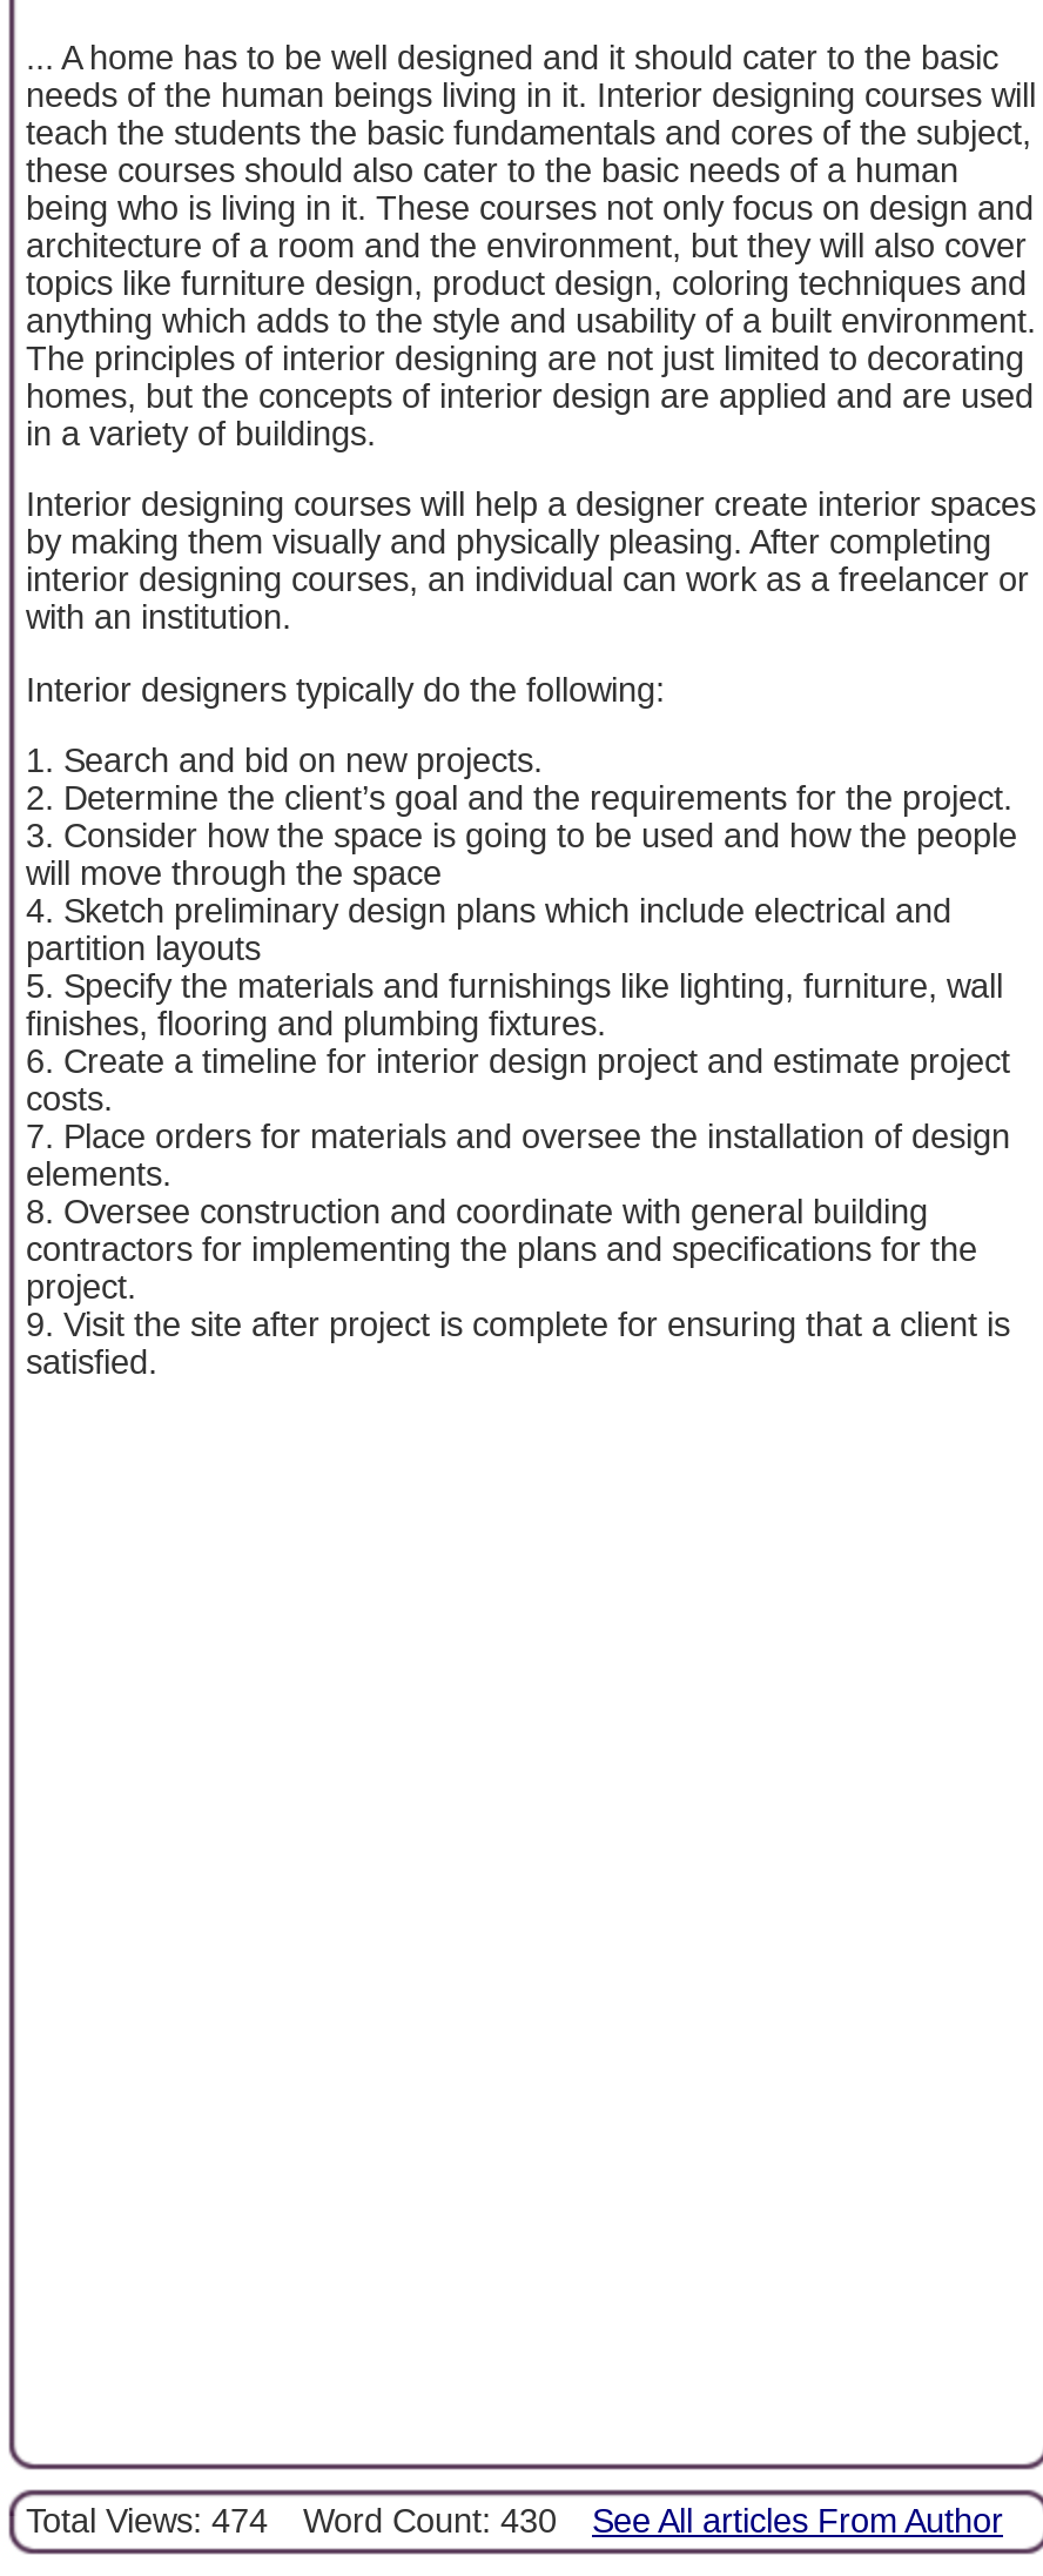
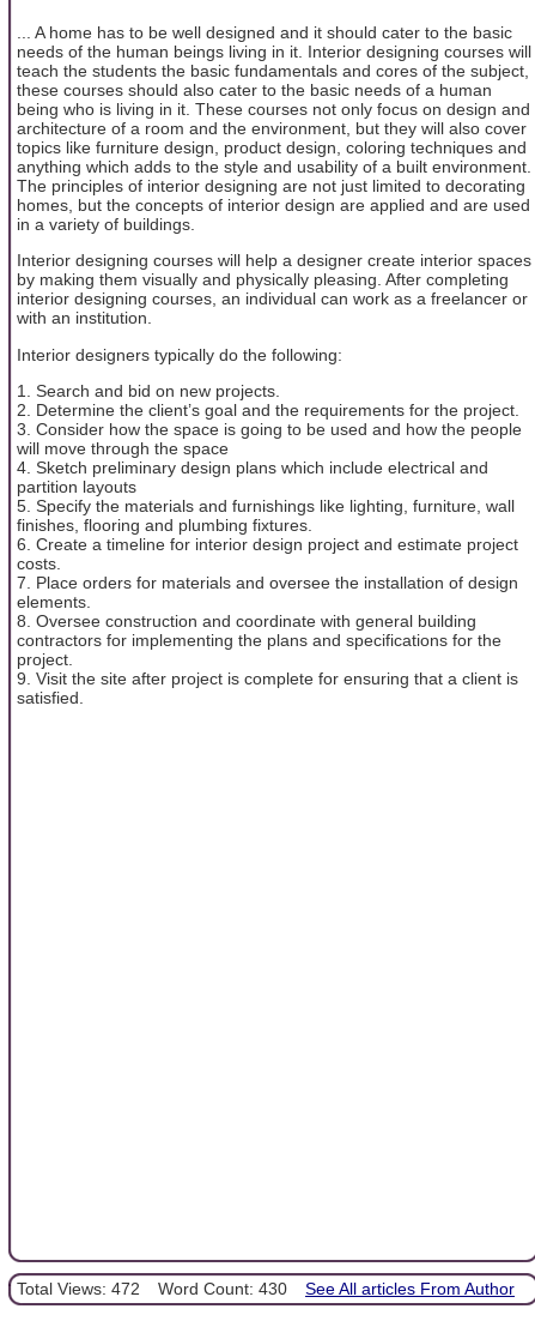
- Total Views: 474 Word Count: 430 See All articles From Author
+ Total Views: 472 Word Count: 430 See All articles From Author
